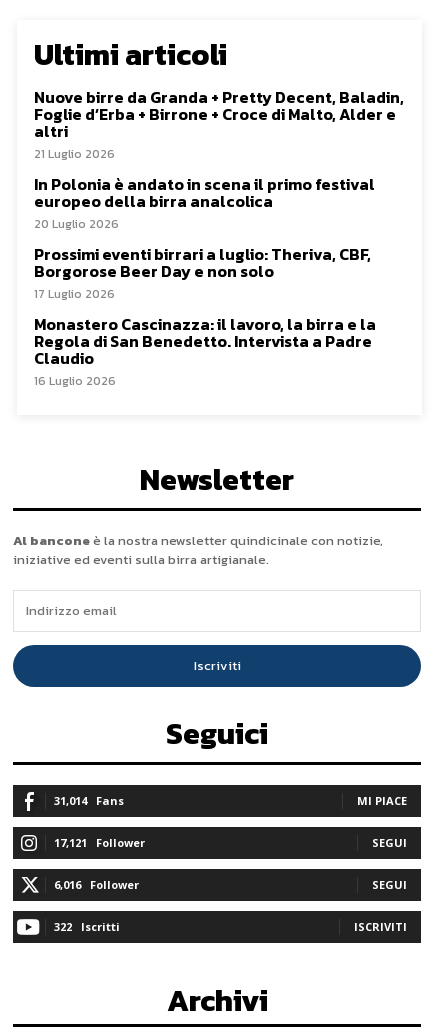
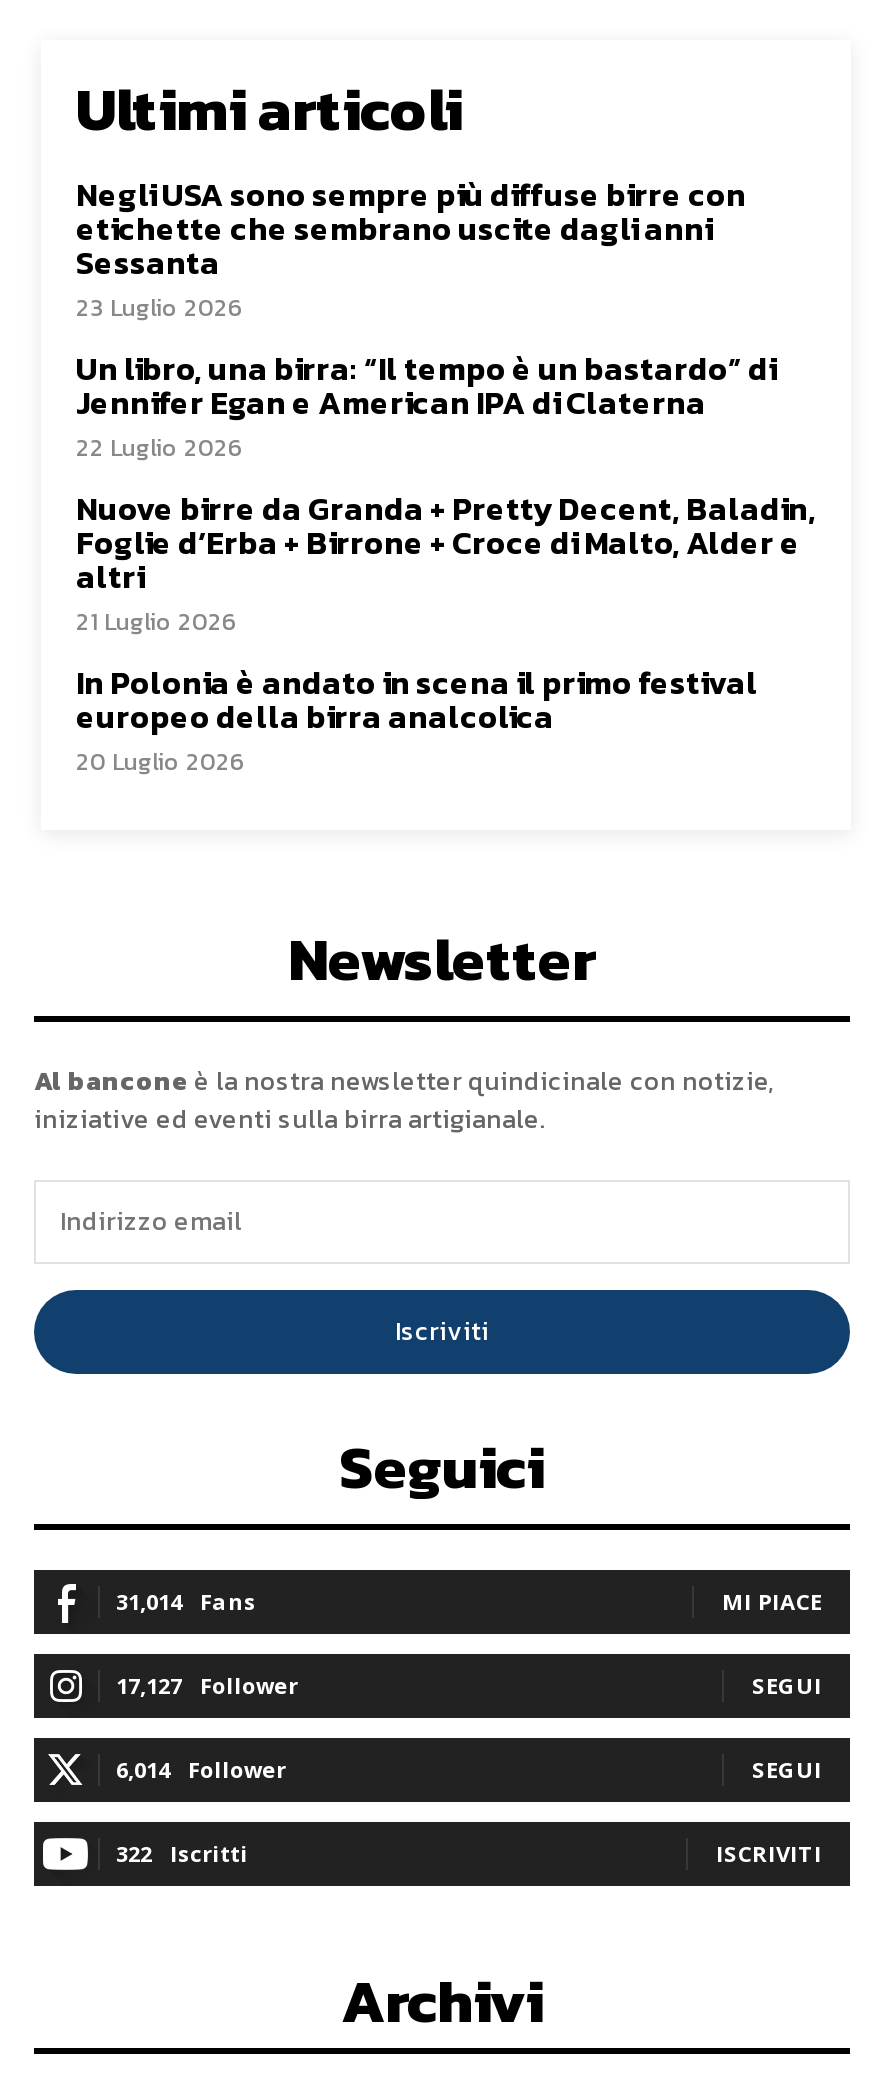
+ Negli USA sono sempre più diffuse birre con
+ etichette che sembrano uscite dagli anni
+ Sessanta
+ 23 Luglio 2026
+ Un libro, una birra: “Il tempo è un bastardo” di
+ Jennifer Egan e American IPA di Claterna
+ 22 Luglio 2026

moved down: Nuove birre da Granda + Pretty Decent, Baladin, | Foglie d’Erba + Birrone + Croce di Malto, Alder e | altri | 21 Luglio 2026 | In Polonia è andato in scena il primo festival | europeo della birra analcolica | 20 Luglio 2026

- Prossimi eventi birrari a luglio: Theriva, CBF,
- Borgorose Beer Day e non solo
- 17 Luglio 2026
- Monastero Cascinazza: il lavoro, la birra e la
- Regola di San Benedetto. Intervista a Padre
- Claudio
- 16 Luglio 2026

- 17,121 Follower
+ 17,127 Follower

- 6,016 Follower
+ 6,014 Follower
